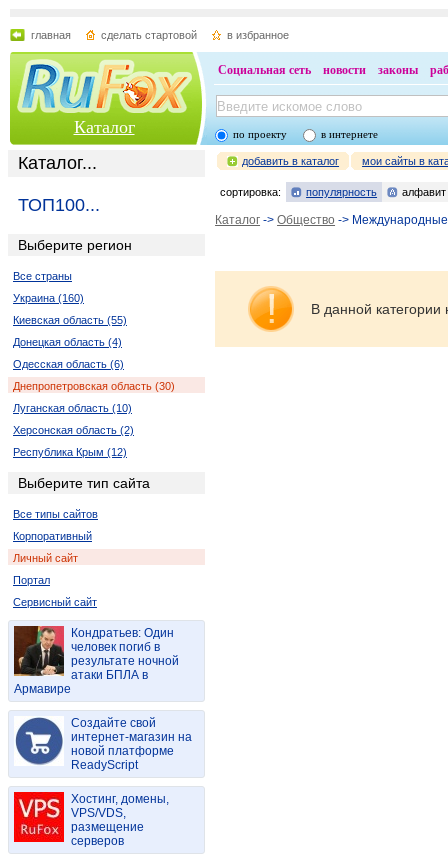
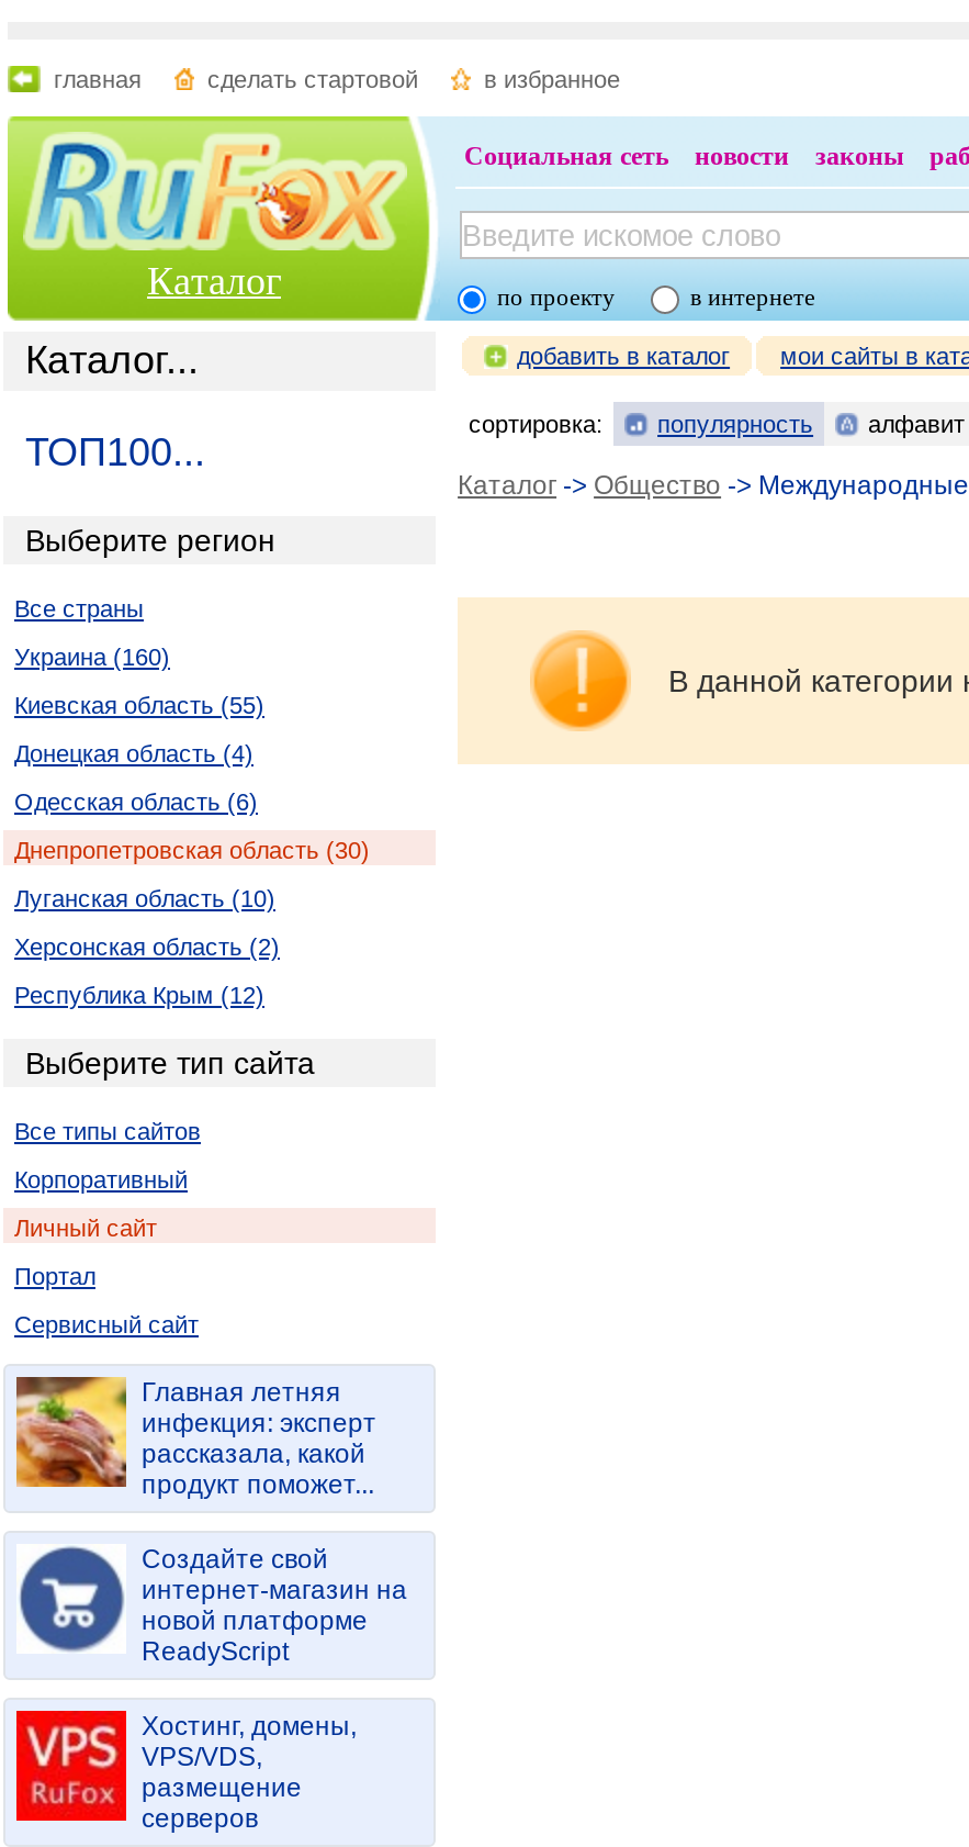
- [image]
- Кондратьев: Один
- человек погиб в
- результате ночной
- атаки БПЛА в
- Армавире
+ [image]
+ Главная летняя
+ инфекция: эксперт
+ рассказала, какой
+ продукт поможет...
